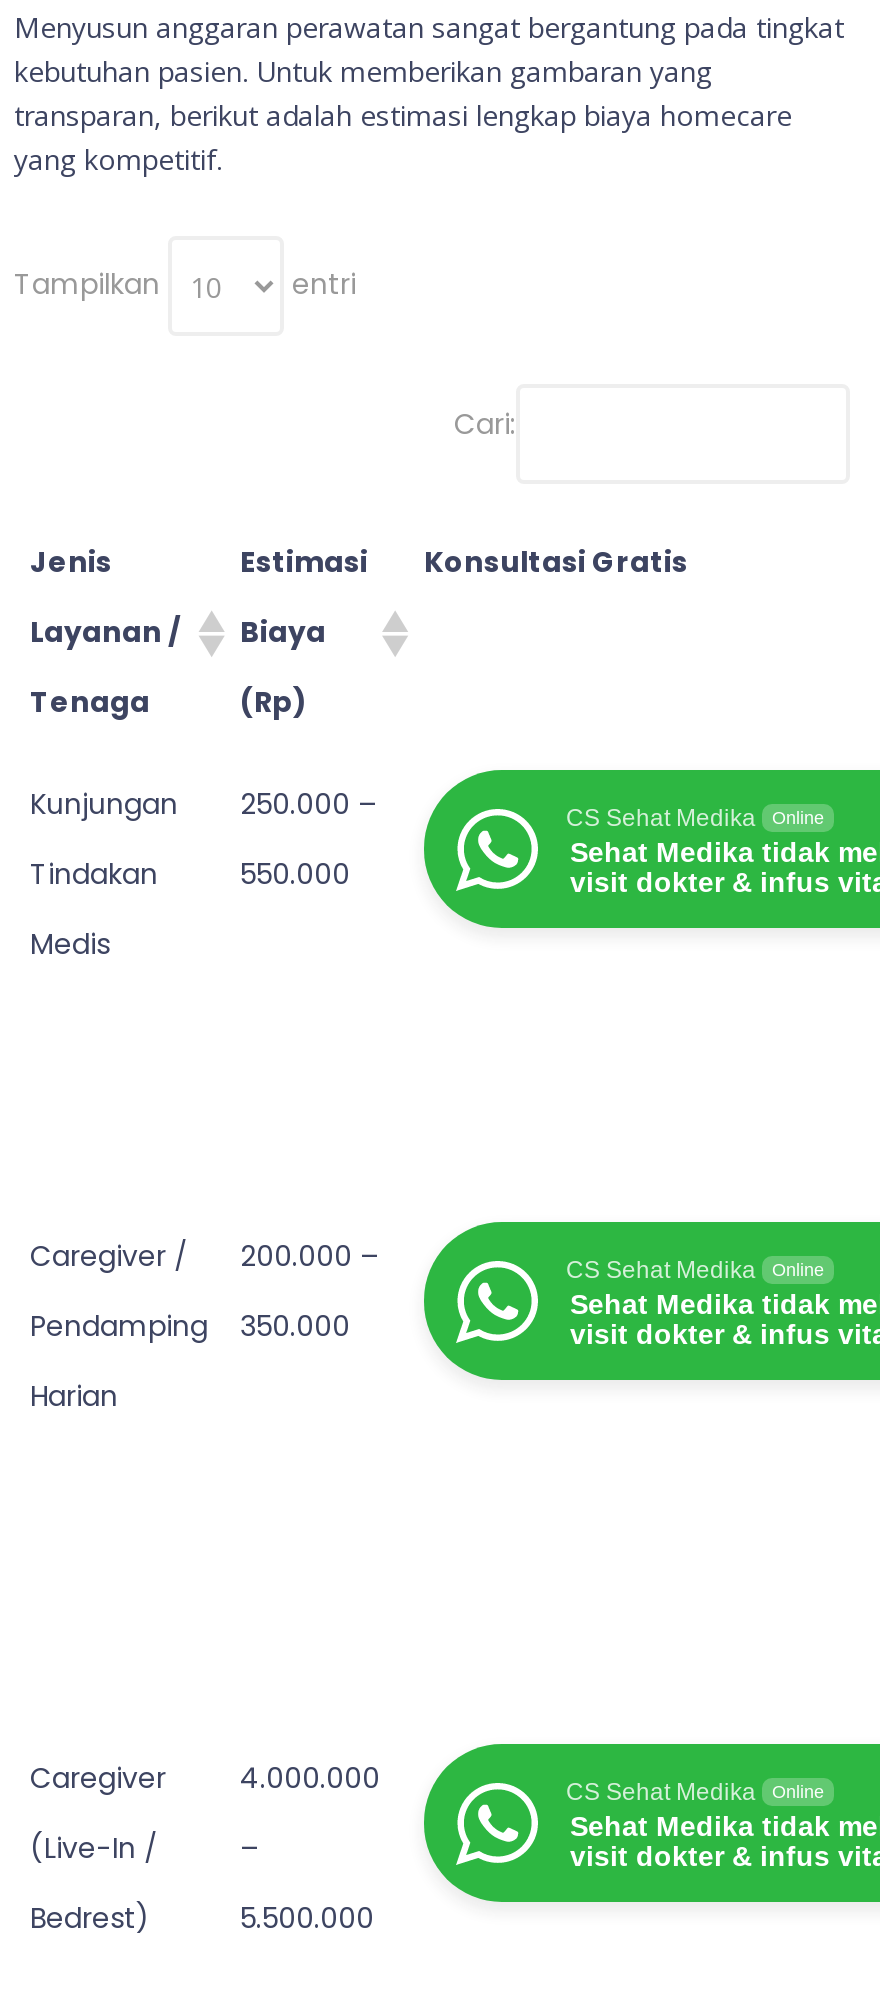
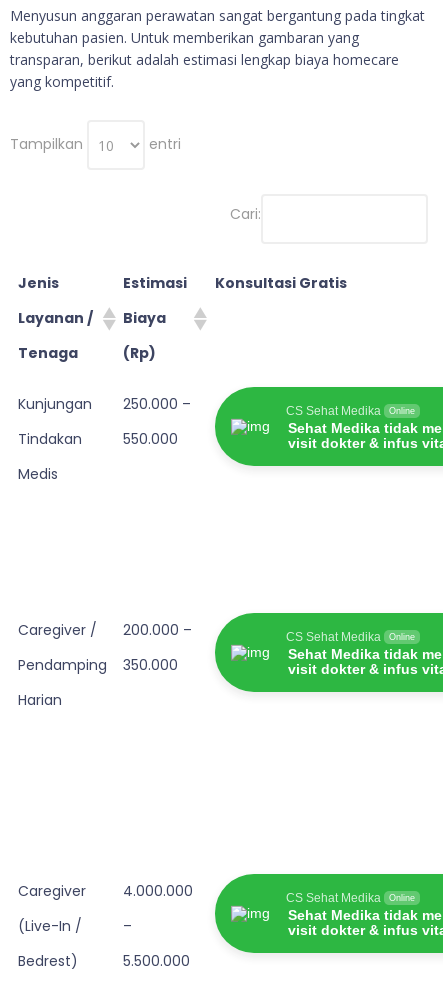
- [image]
+ [image]

- [image]
+ [image]

- [image]
+ [image]
